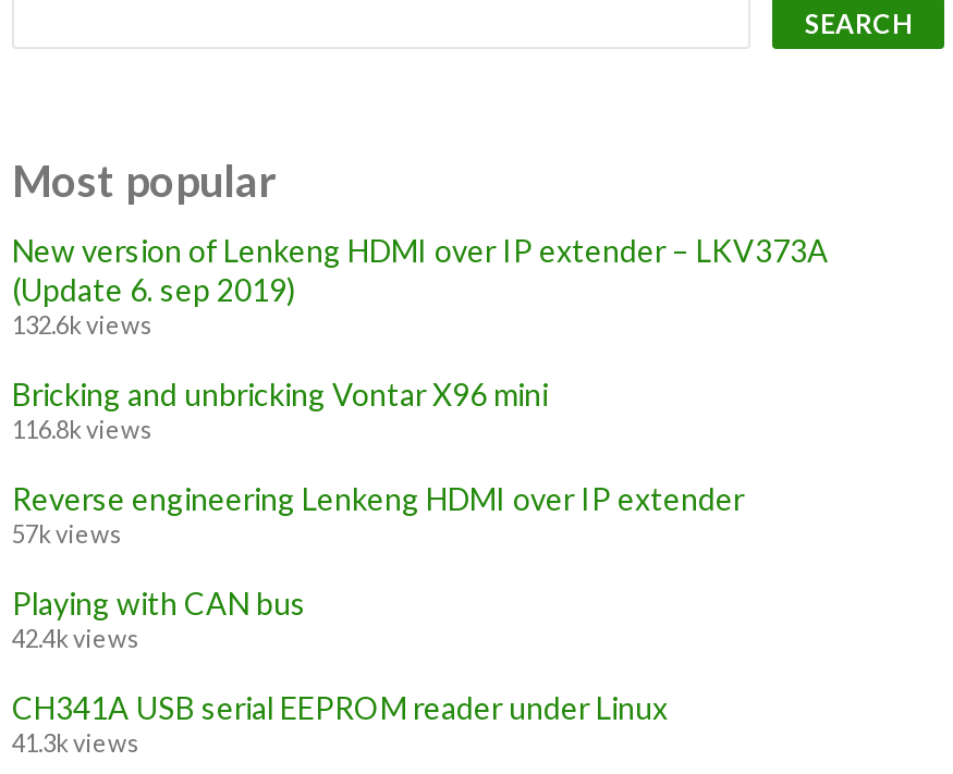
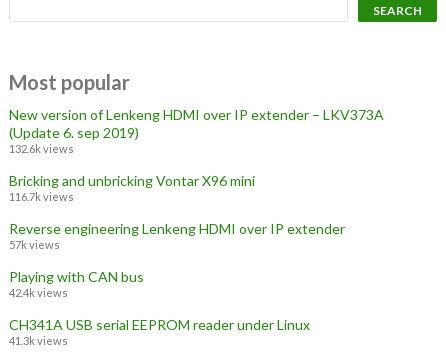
- 116.8k views
+ 116.7k views
